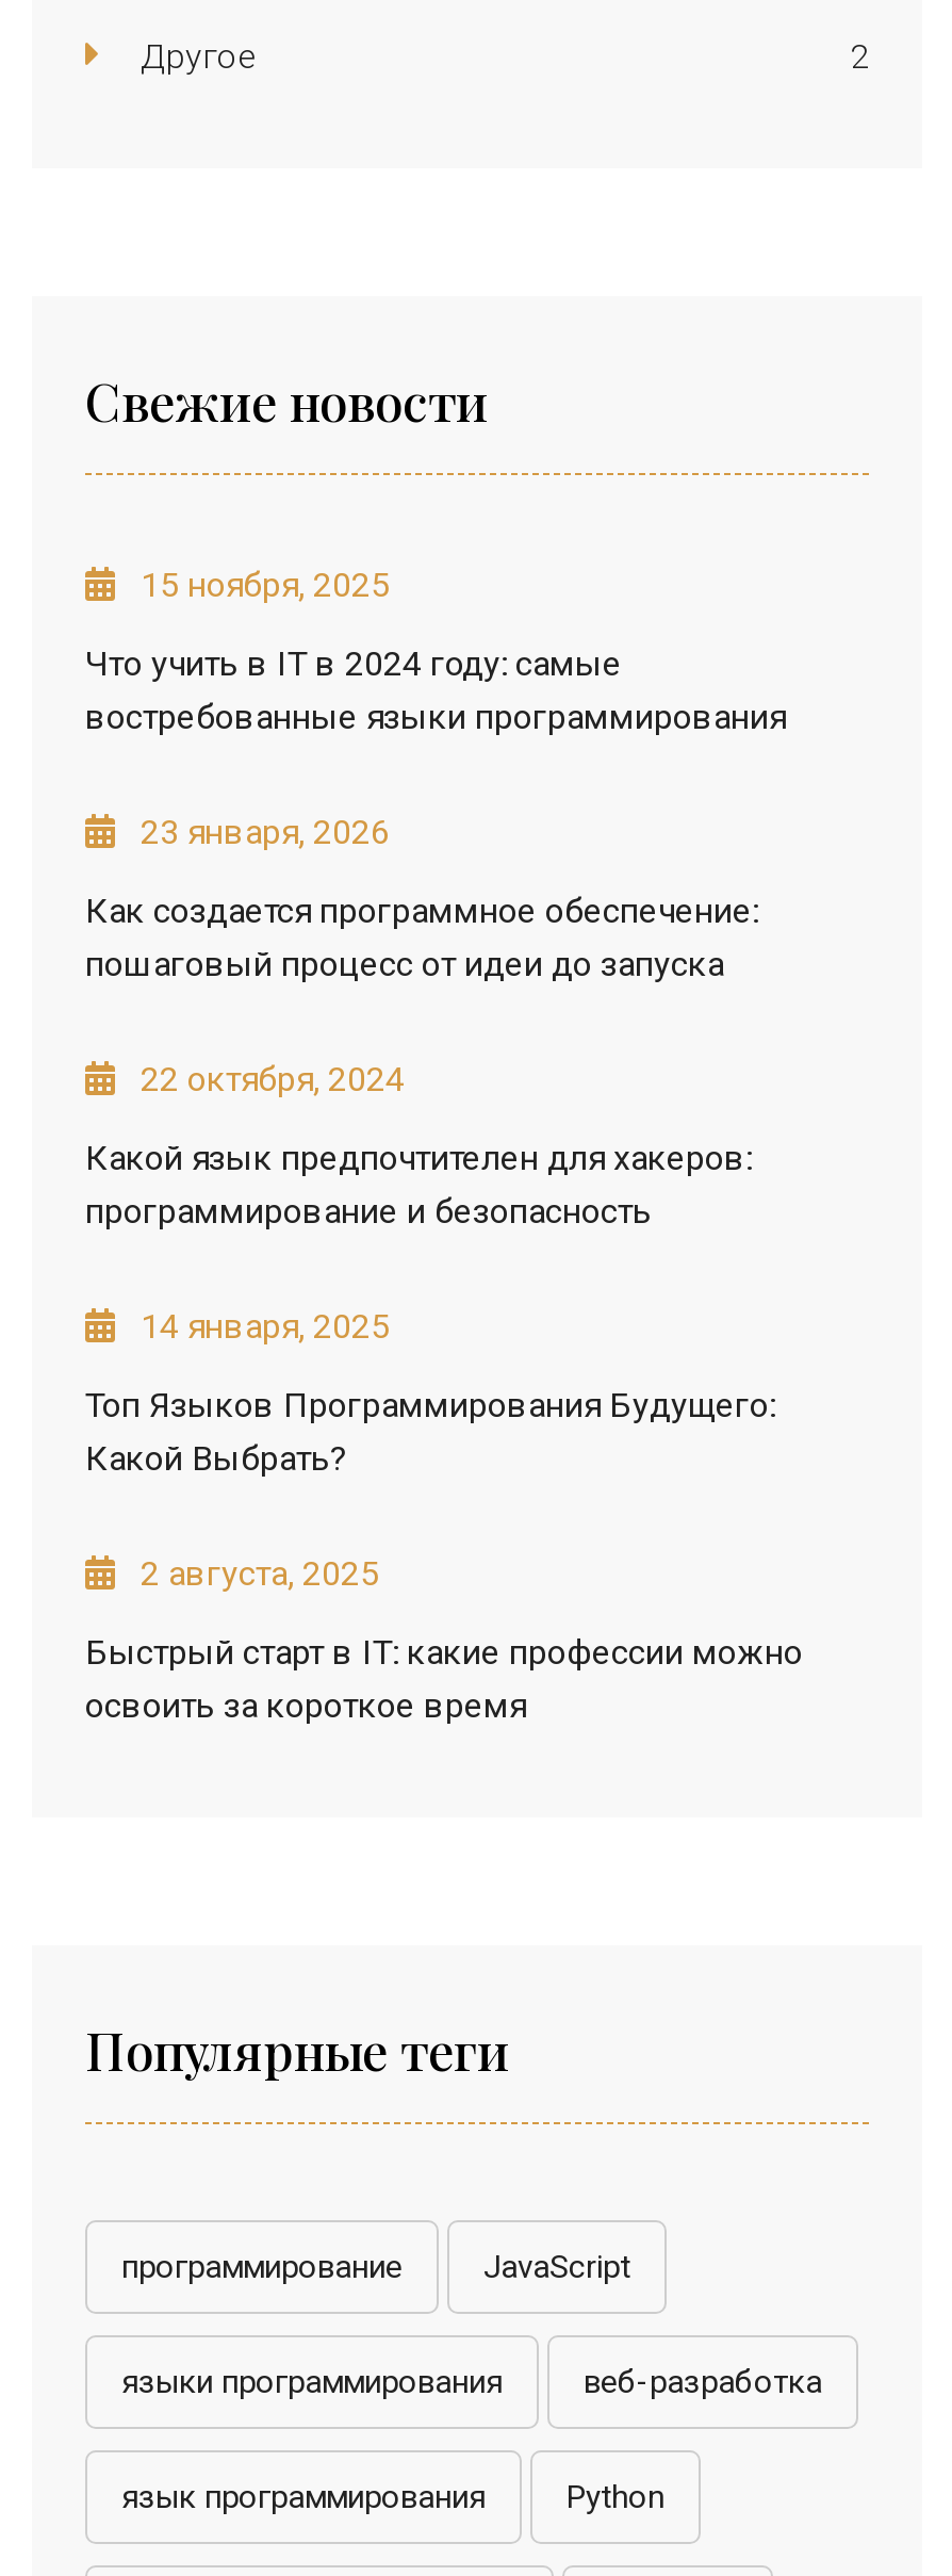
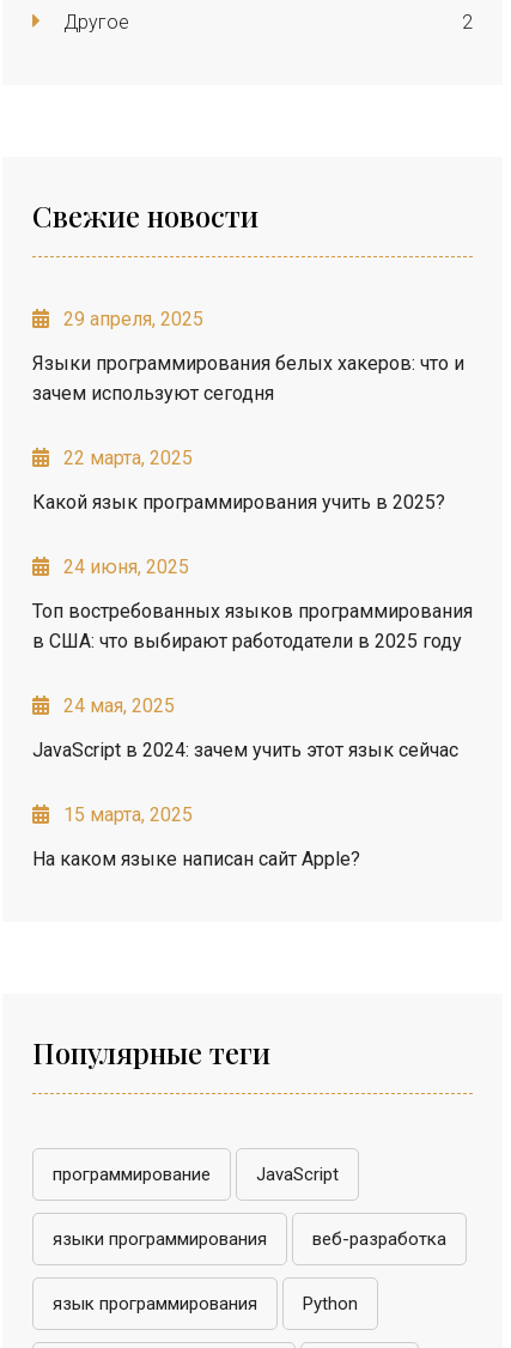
- 15 ноября, 2025
+ 29 апреля, 2025

- Что учить в IT в 2024 году: самые
- востребованные языки программирования
+ Языки программирования белых хакеров: что и
+ зачем используют сегодня

- 23 января, 2026
+ 22 марта, 2025

- Как создается программное обеспечение:
- пошаговый процесс от идеи до запуска
+ Какой язык программирования учить в 2025?

- 22 октября, 2024
+ 24 июня, 2025

- Какой язык предпочтителен для хакеров:
- программирование и безопасность
+ Топ востребованных языков программирования
+ в США: что выбирают работодатели в 2025 году

- 14 января, 2025
+ 24 мая, 2025

- Топ Языков Программирования Будущего:
- Какой Выбрать?
+ JavaScript в 2024: зачем учить этот язык сейчас

- 2 августа, 2025
+ 15 марта, 2025

- Быстрый старт в IT: какие профессии можно
- освоить за короткое время
+ На каком языке написан сайт Apple?
